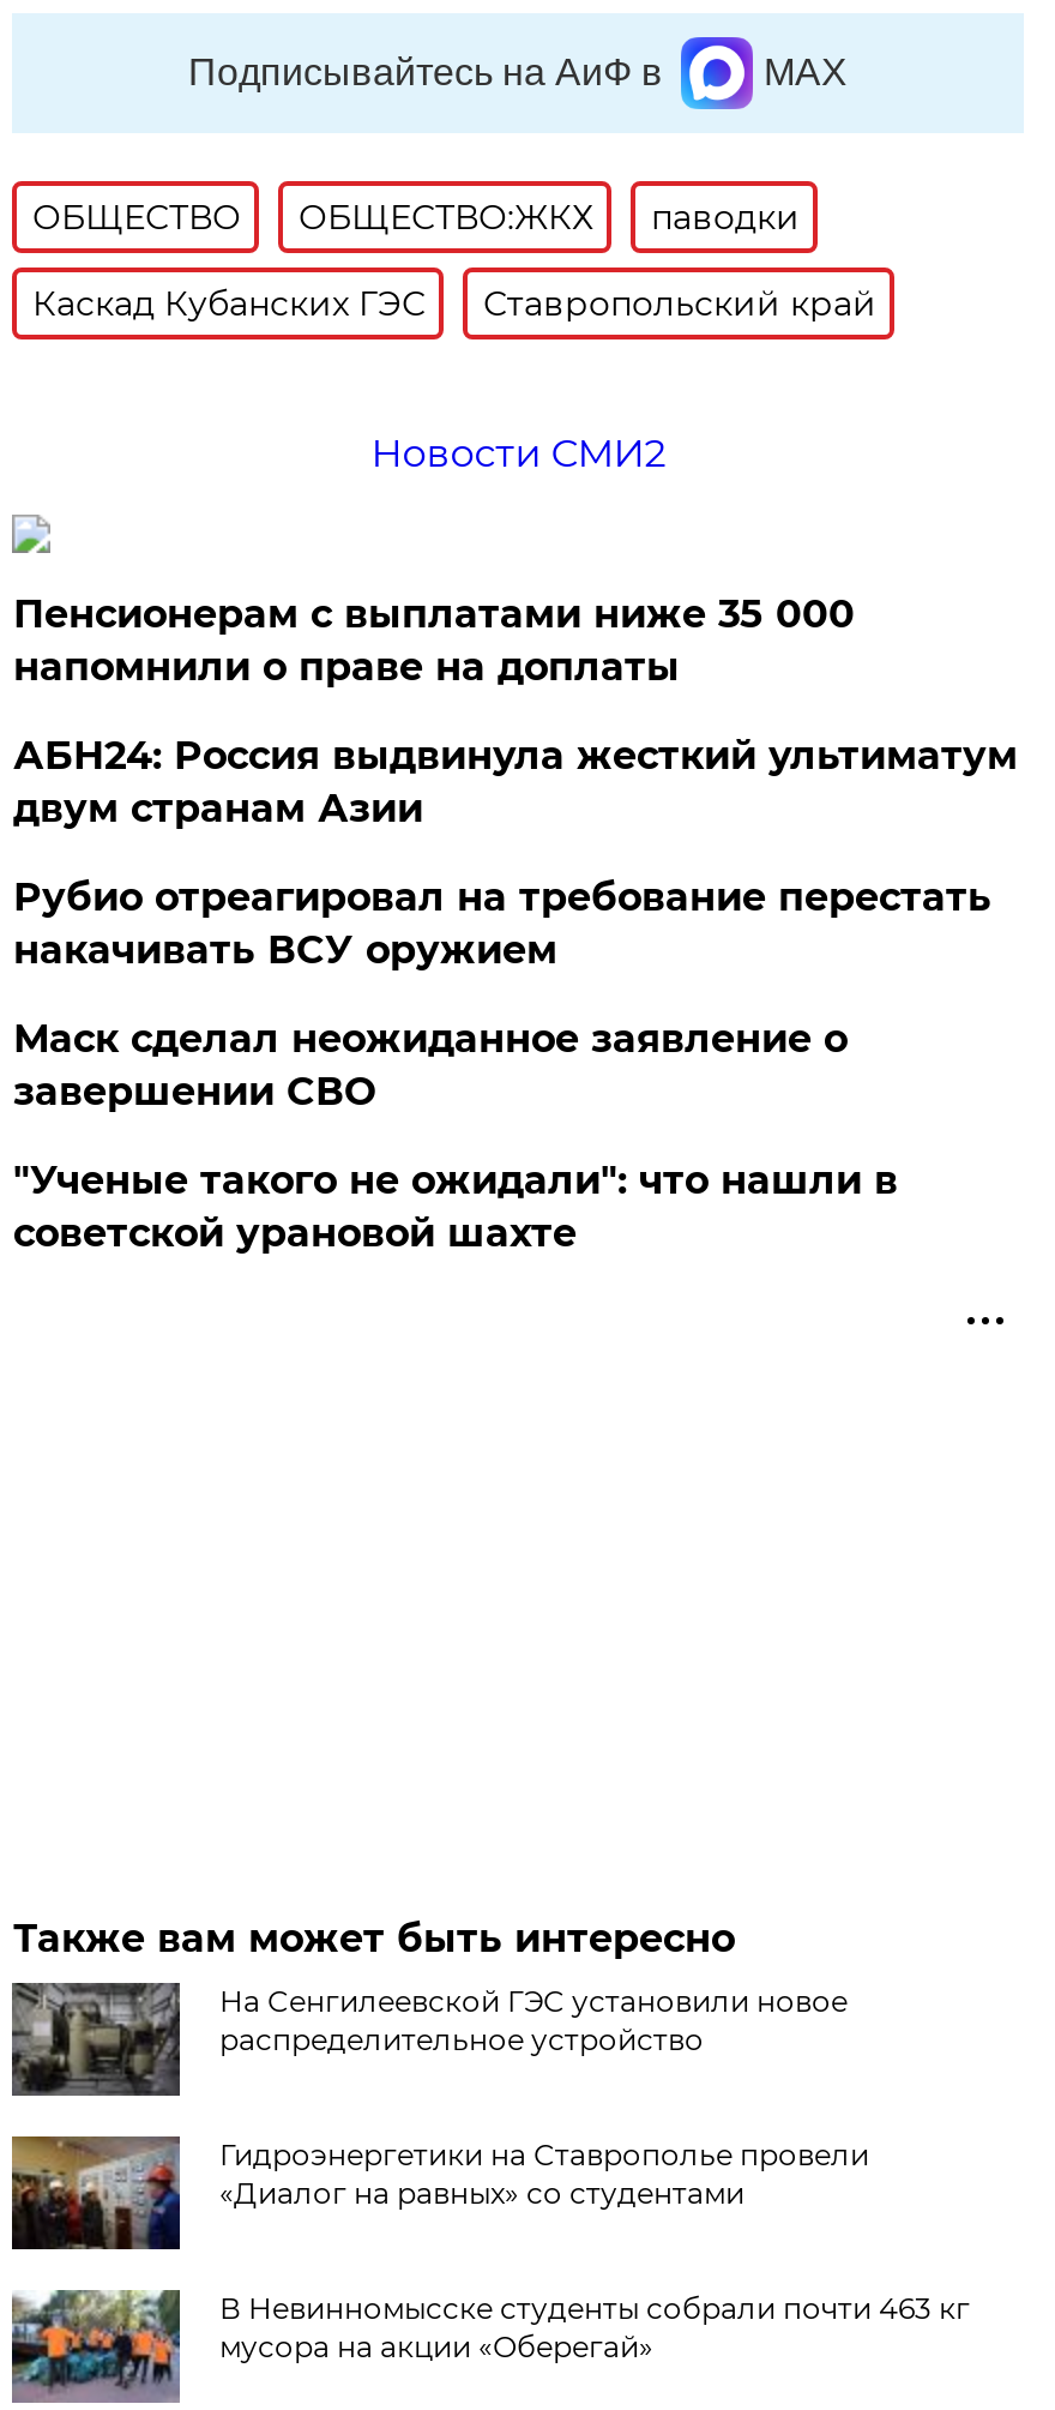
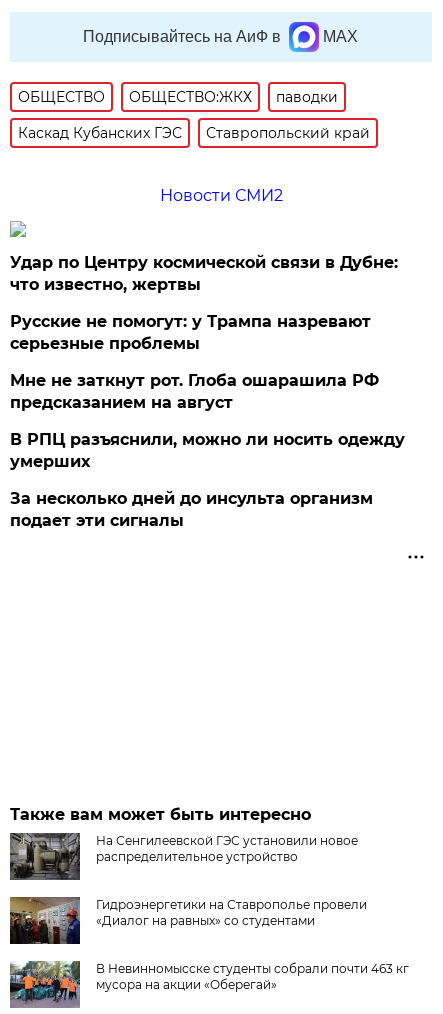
- Пенсионерам с выплатами ниже 35 000
- напомнили о праве на доплаты
+ Удар по Центру космической связи в Дубне:
+ что известно, жертвы

- АБН24: Россия выдвинула жесткий ультиматум
- двум странам Азии
+ Русские не помогут: у Трампа назревают
+ серьезные проблемы

- Рубио отреагировал на требование перестать
- накачивать ВСУ оружием
+ Мне не заткнут рот. Глоба ошарашила РФ
+ предсказанием на август

- Маск сделал неожиданное заявление о
- завершении СВО
+ В РПЦ разъяснили, можно ли носить одежду
+ умерших

- "Ученые такого не ожидали": что нашли в
- советской урановой шахте
+ За несколько дней до инсульта организм
+ подает эти сигналы
